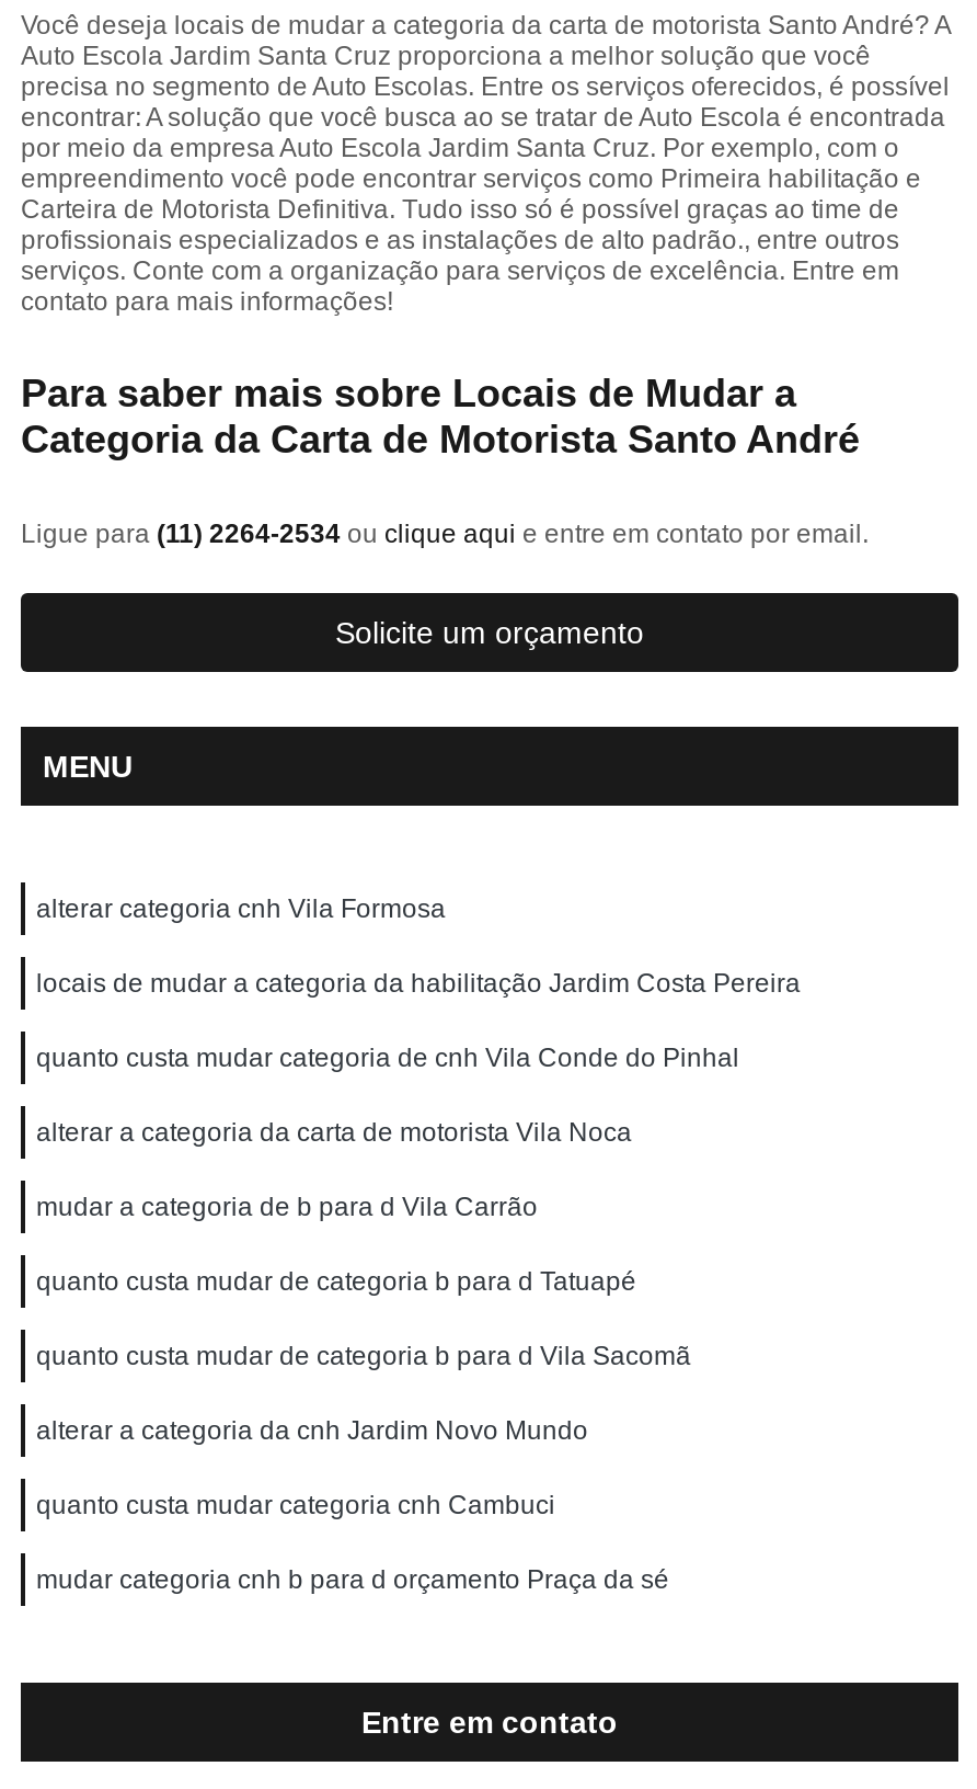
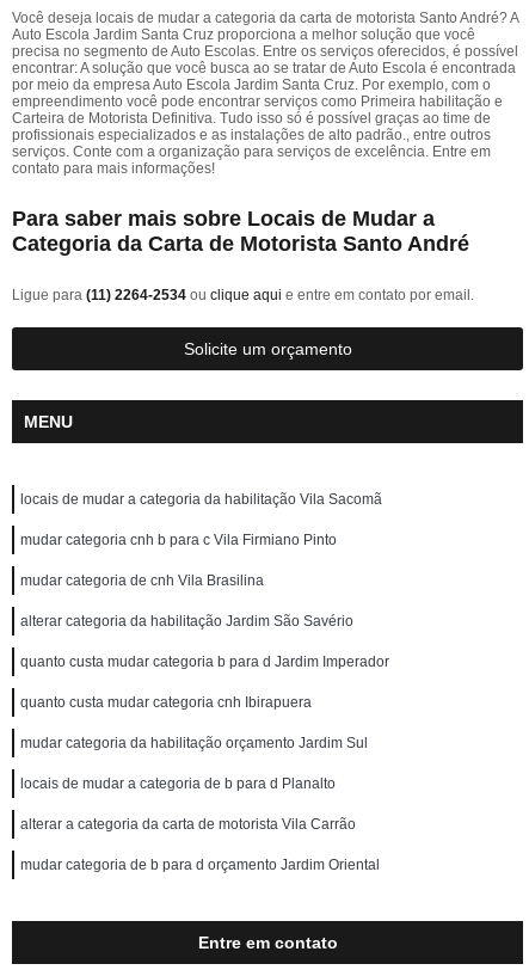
- alterar categoria cnh Vila Formosa
+ locais de mudar a categoria da habilitação Vila Sacomã

- locais de mudar a categoria da habilitação Jardim Costa Pereira
+ mudar categoria cnh b para c Vila Firmiano Pinto

- quanto custa mudar categoria de cnh Vila Conde do Pinhal
+ mudar categoria de cnh Vila Brasilina

- alterar a categoria da carta de motorista Vila Noca
+ alterar categoria da habilitação Jardim São Savério

- mudar a categoria de b para d Vila Carrão
+ quanto custa mudar categoria b para d Jardim Imperador

- quanto custa mudar de categoria b para d Tatuapé
+ quanto custa mudar categoria cnh Ibirapuera

- quanto custa mudar de categoria b para d Vila Sacomã
+ mudar categoria da habilitação orçamento Jardim Sul

- alterar a categoria da cnh Jardim Novo Mundo
+ locais de mudar a categoria de b para d Planalto

- quanto custa mudar categoria cnh Cambuci
+ alterar a categoria da carta de motorista Vila Carrão

- mudar categoria cnh b para d orçamento Praça da sé
+ mudar categoria de b para d orçamento Jardim Oriental
